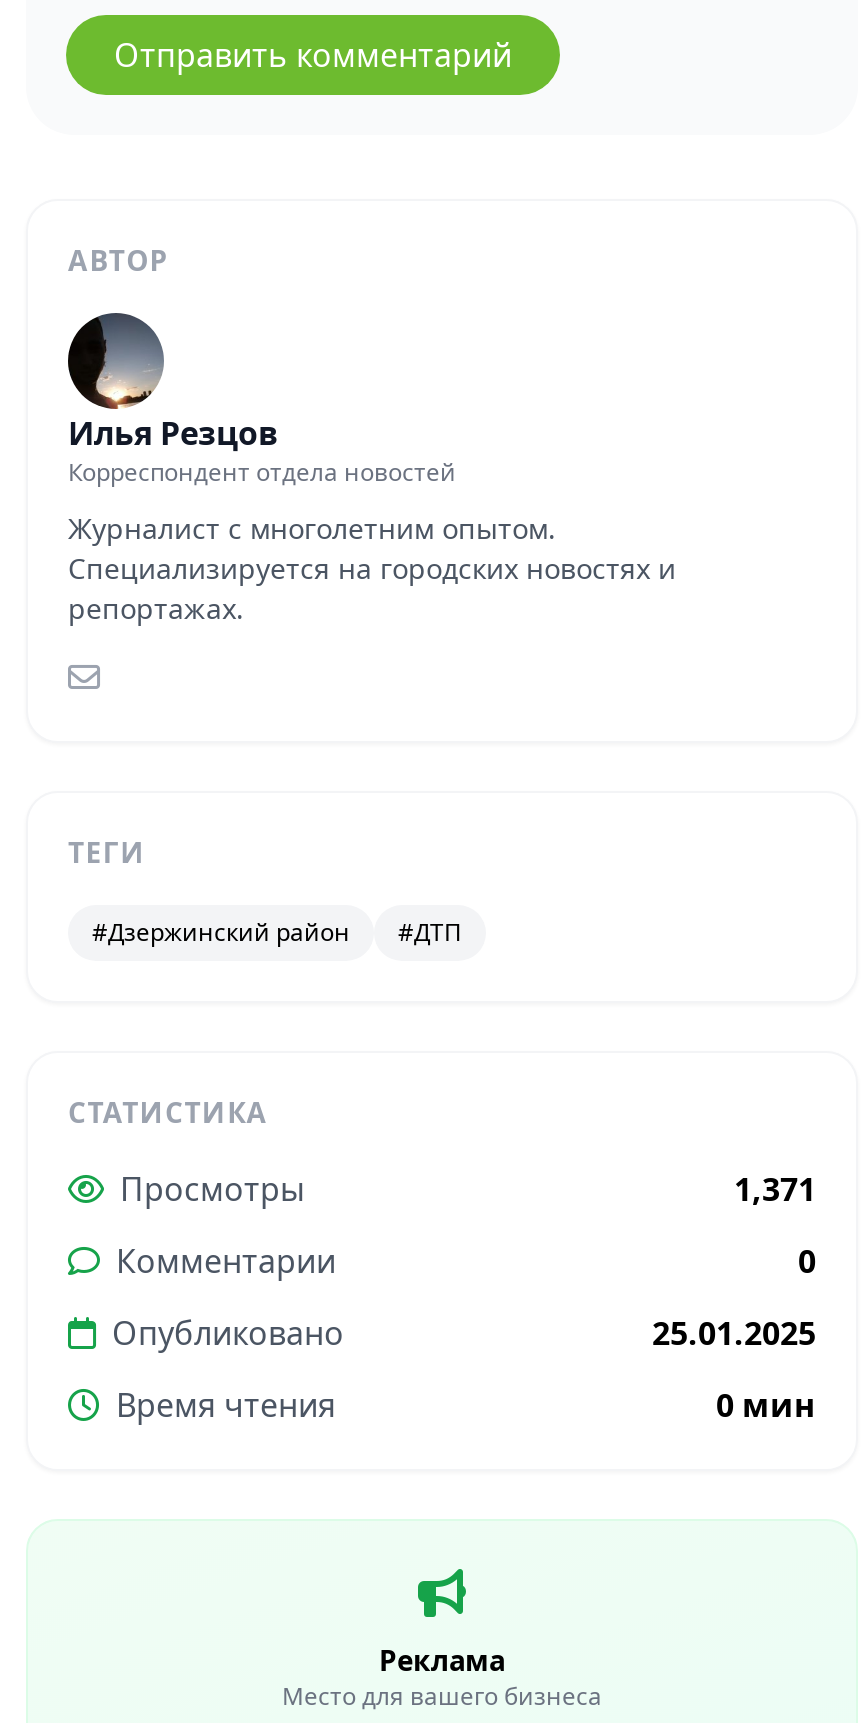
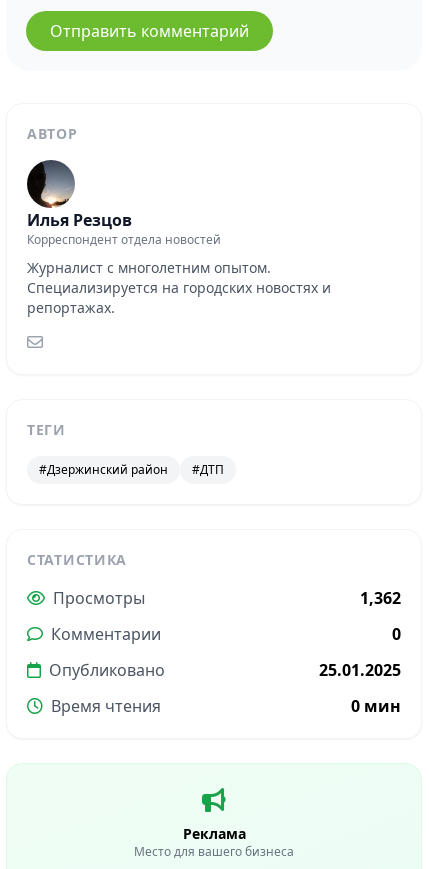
- 1,371
+ 1,362
